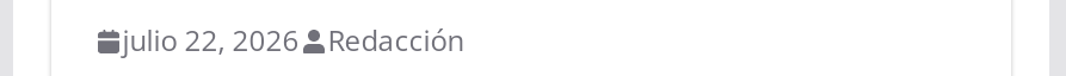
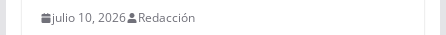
- julio 22, 2026 Redacción
+ julio 10, 2026 Redacción
